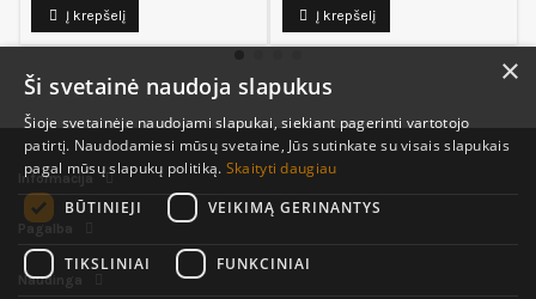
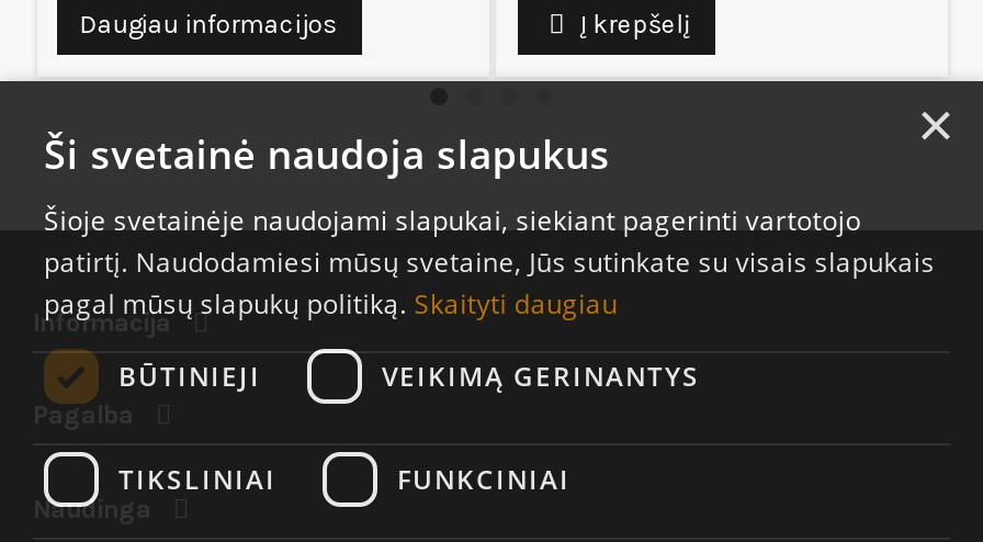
- Į krepšelį
+ Daugiau informacijos
